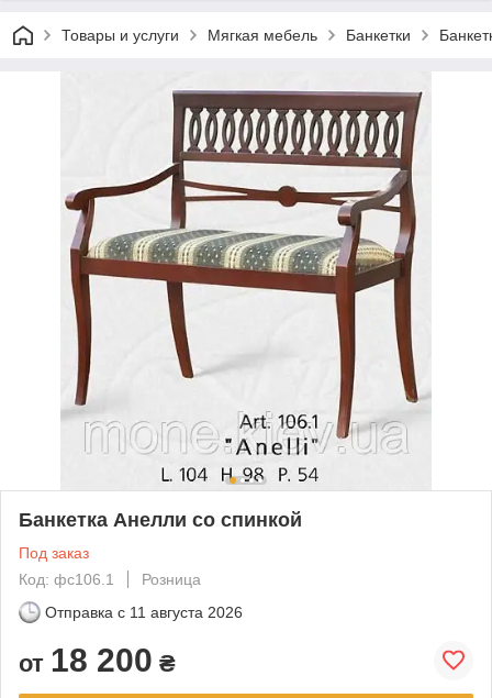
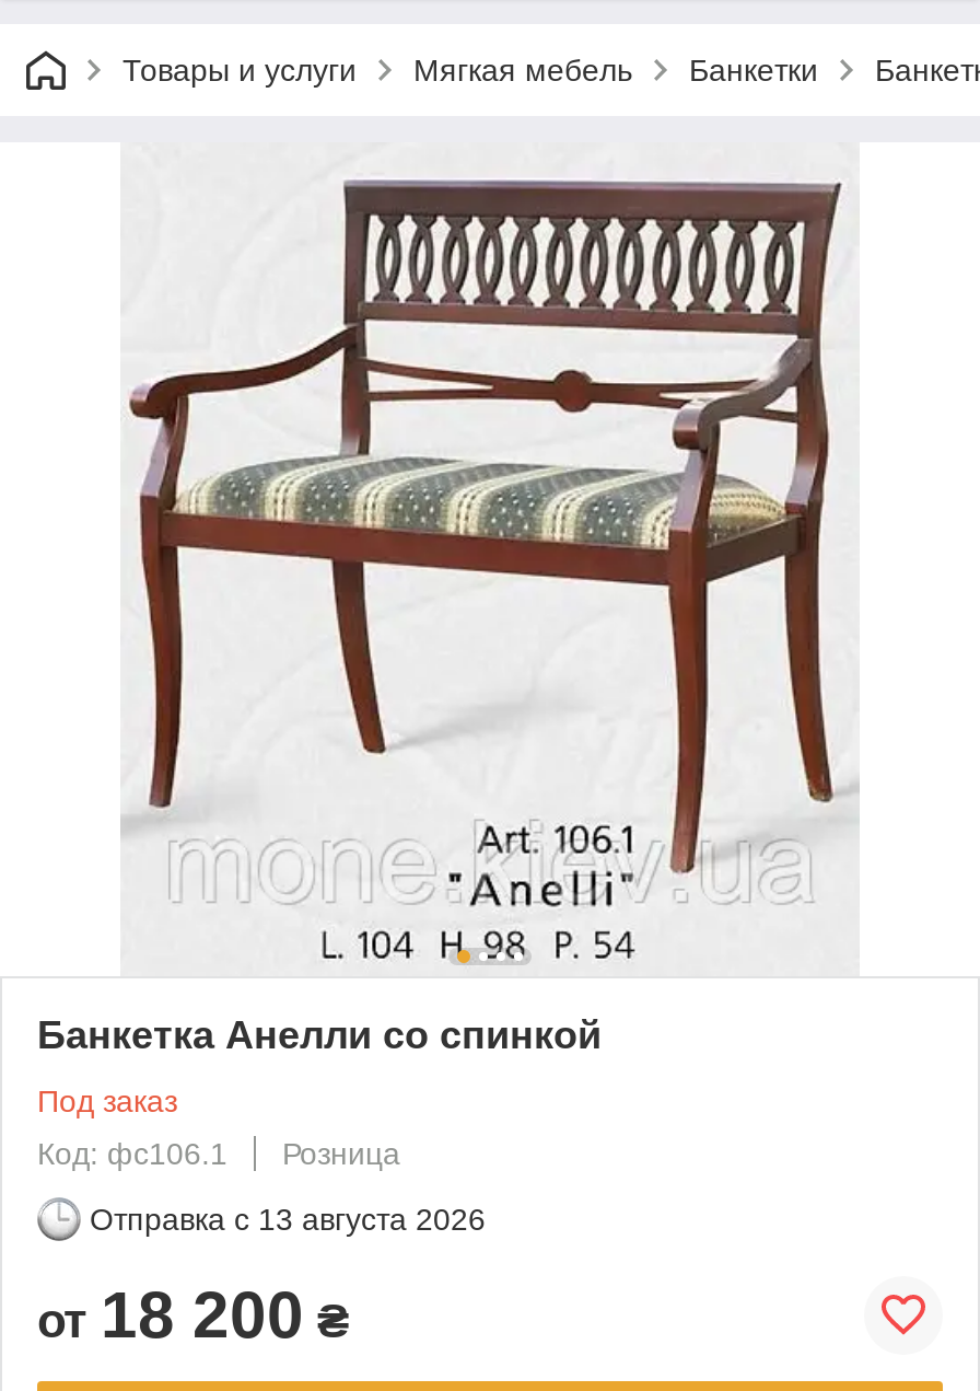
- Отправка с 11 августа 2026
+ Отправка с 13 августа 2026
